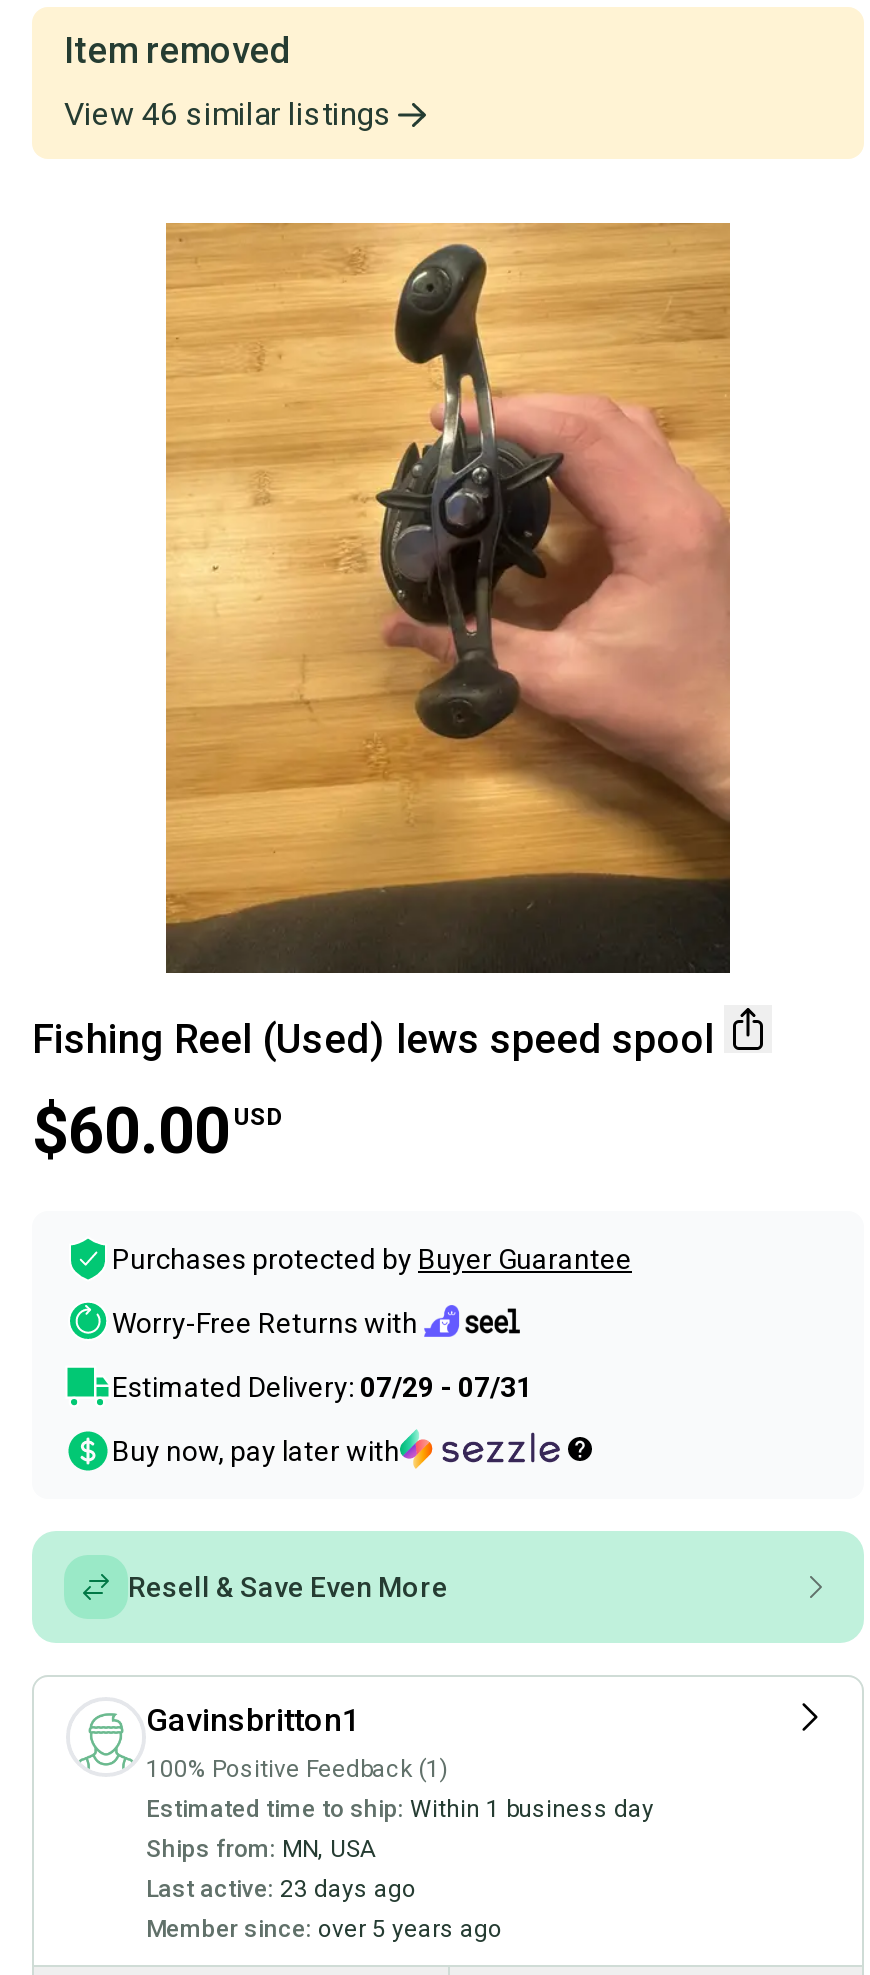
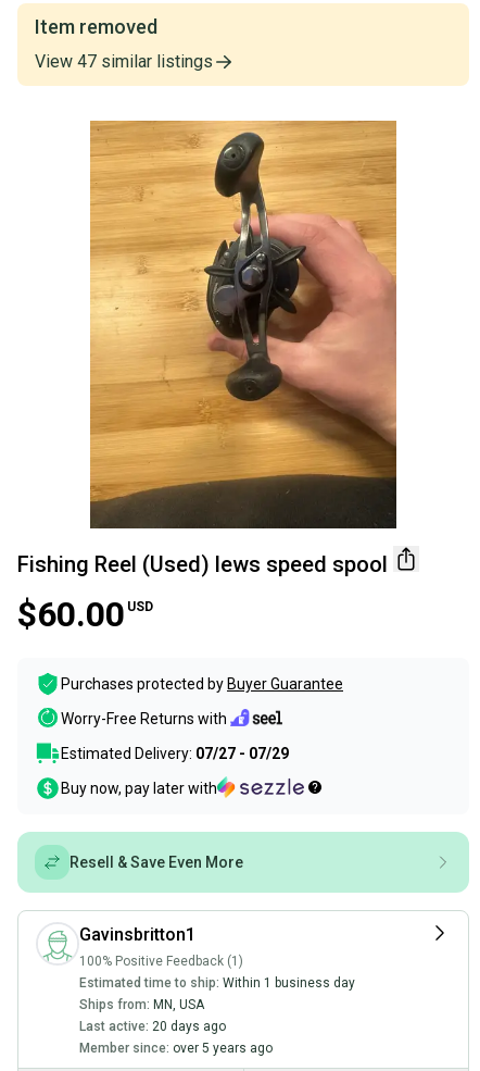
- View 46 similar listings
+ View 47 similar listings

- Estimated Delivery: 07/29 - 07/31
+ Estimated Delivery: 07/27 - 07/29

- Last active: 23 days ago
+ Last active: 20 days ago
